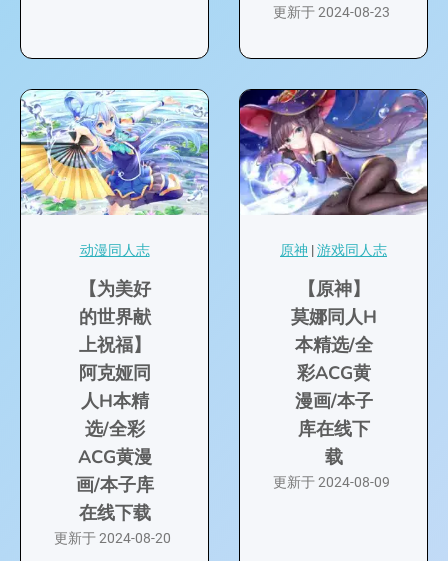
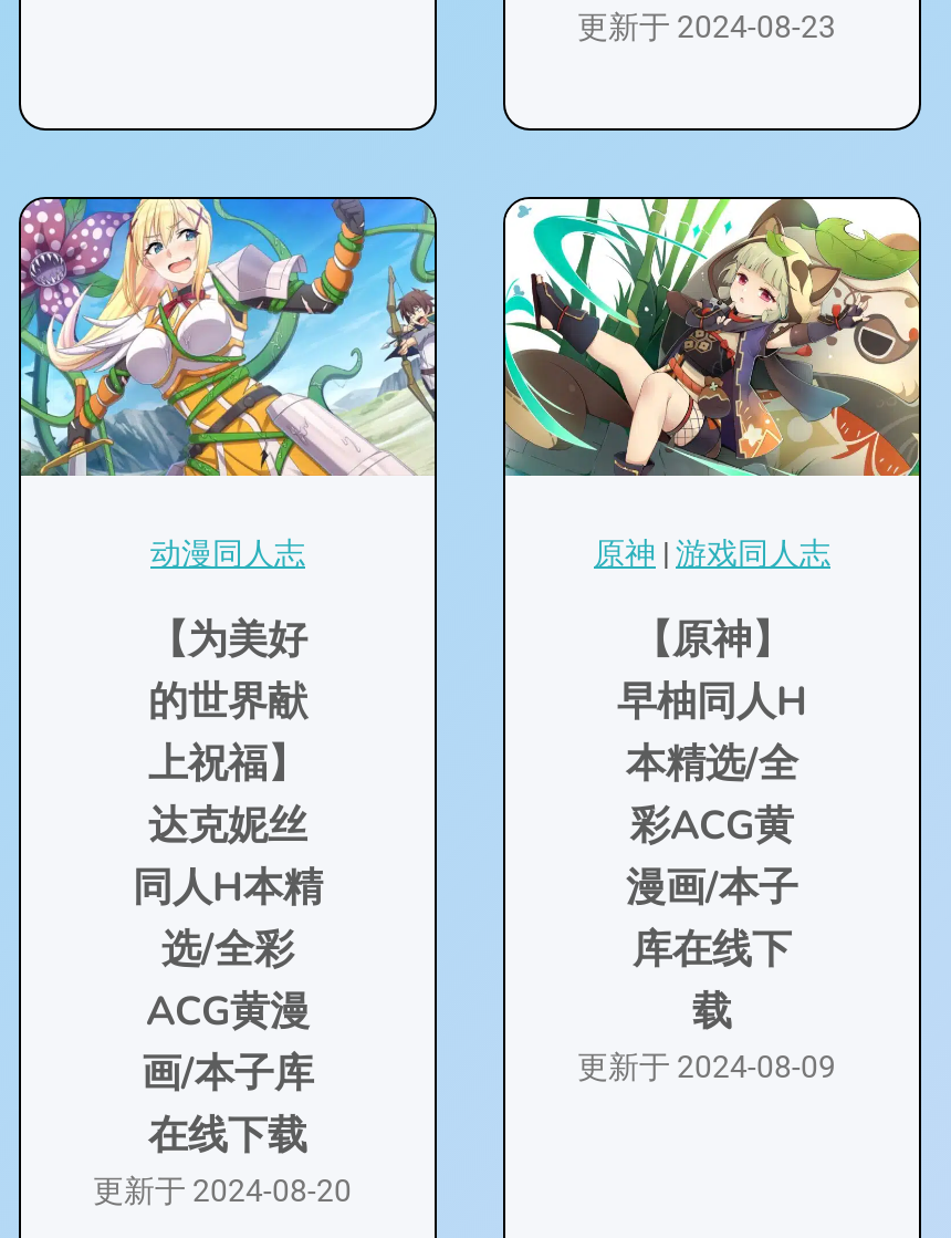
- [image]
+ [image]

- [image]
+ [image]

- 莫娜同人H
+ 早柚同人H

- 阿克娅同
- 人H本精
+ 达克妮丝
+ 同人H本精
